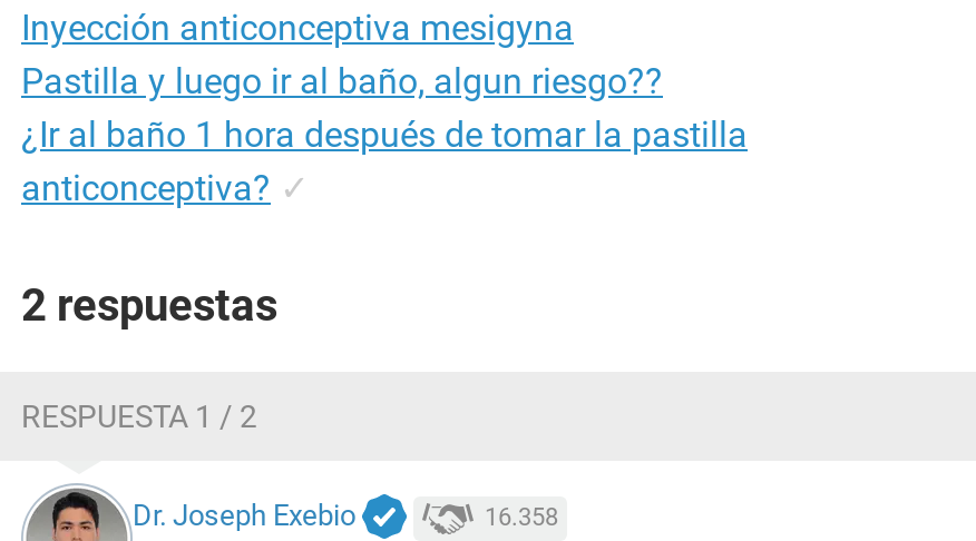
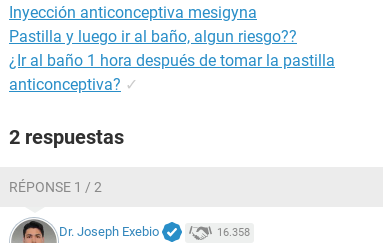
- RESPUESTA 1 / 2
+ RÉPONSE 1 / 2
